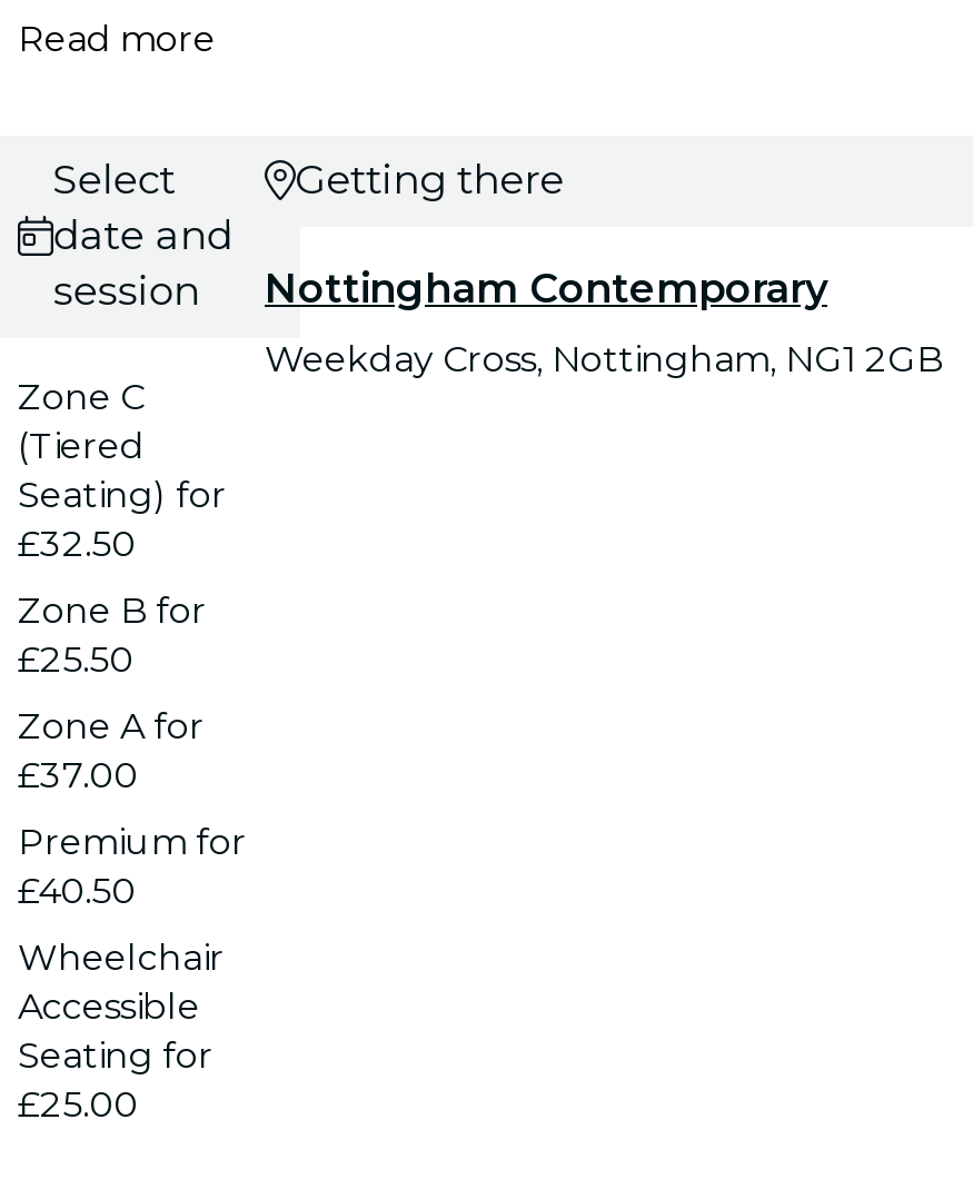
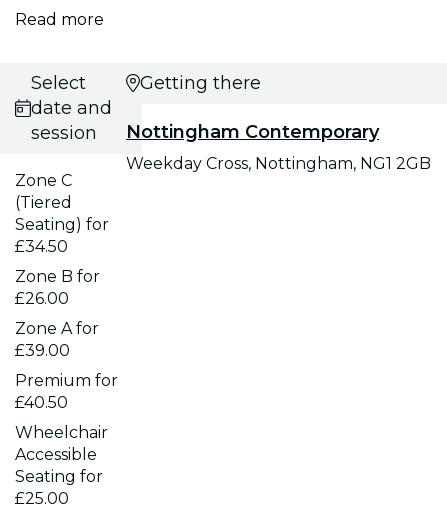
- £32.50
+ £34.50

- £25.50
+ £26.00

- £37.00
+ £39.00
